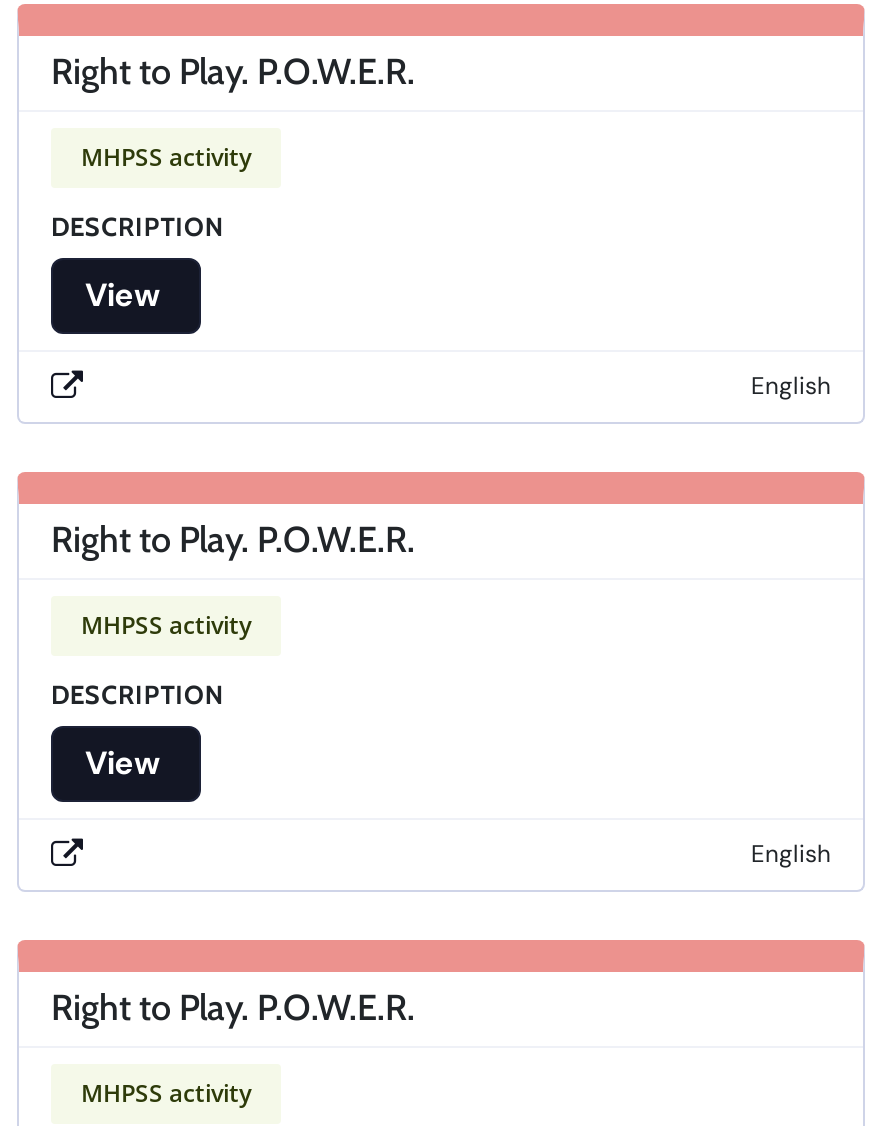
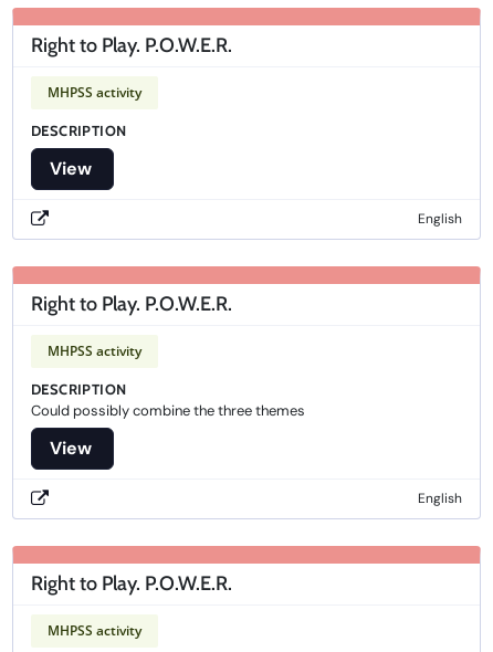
+ Could possibly combine the three themes
